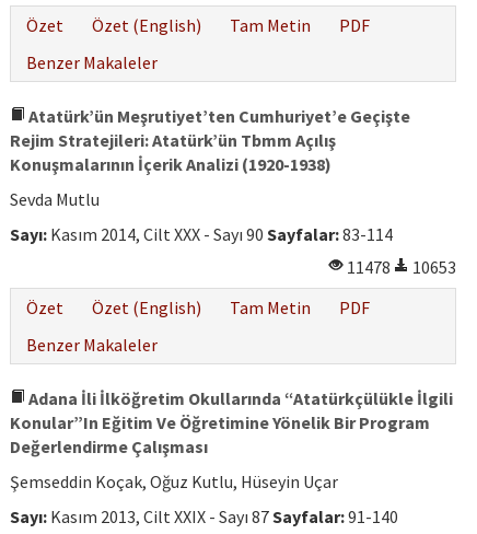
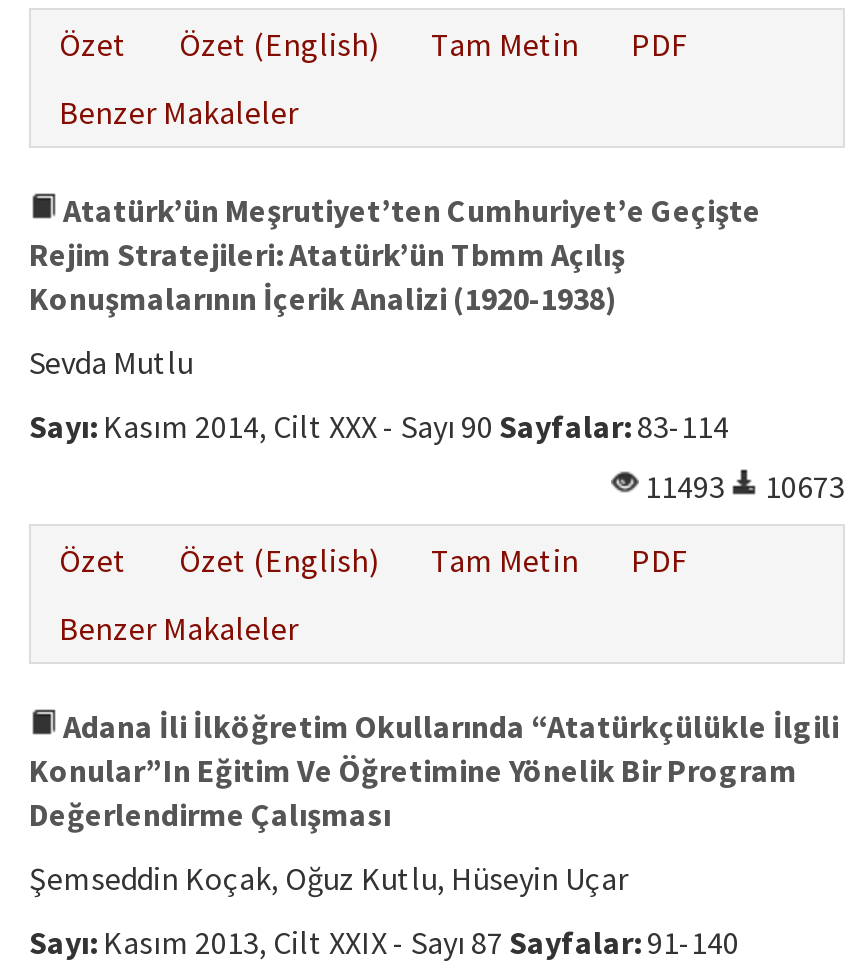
- 11478
+ 11493

- 10653
+ 10673
